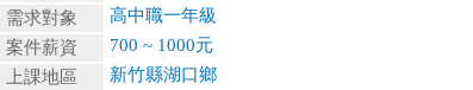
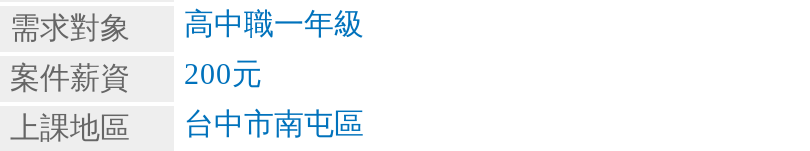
- 案件薪資 700 ~ 1000元
+ 案件薪資 200元

- 新竹縣湖口鄉
+ 台中市南屯區
